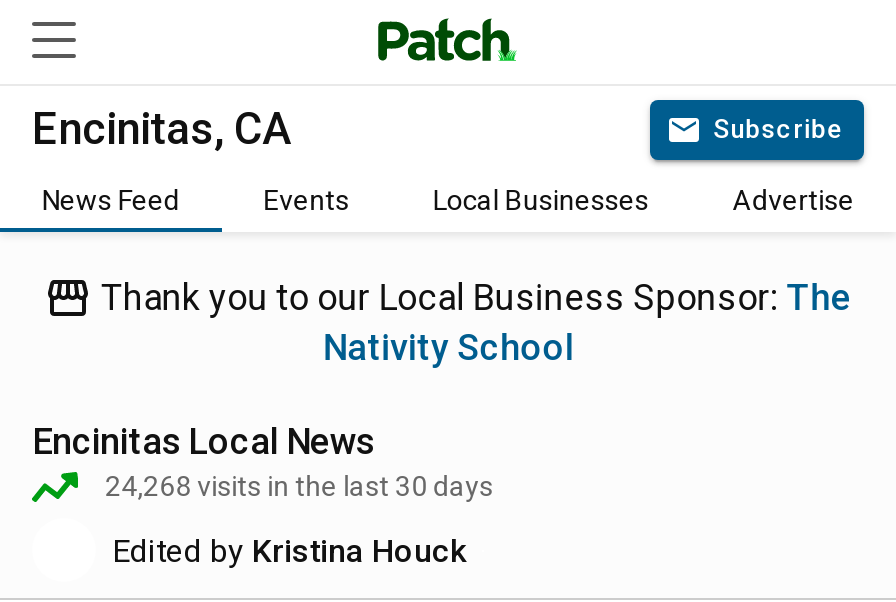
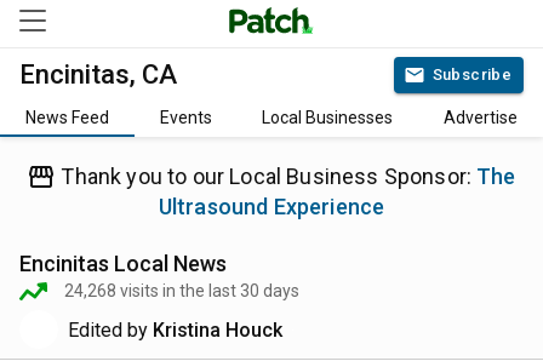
- Nativity School
+ Ultrasound Experience
